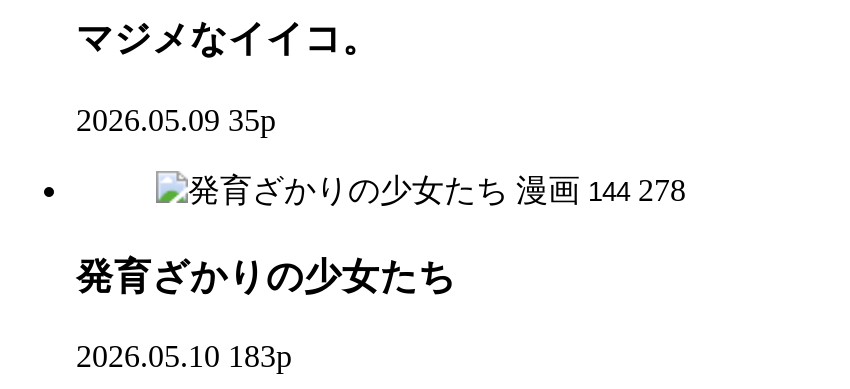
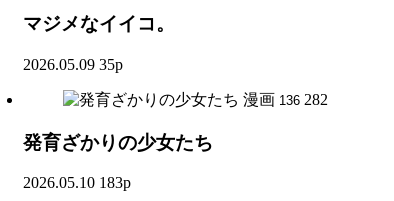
- 漫画 144 278
+ 漫画 136 282
